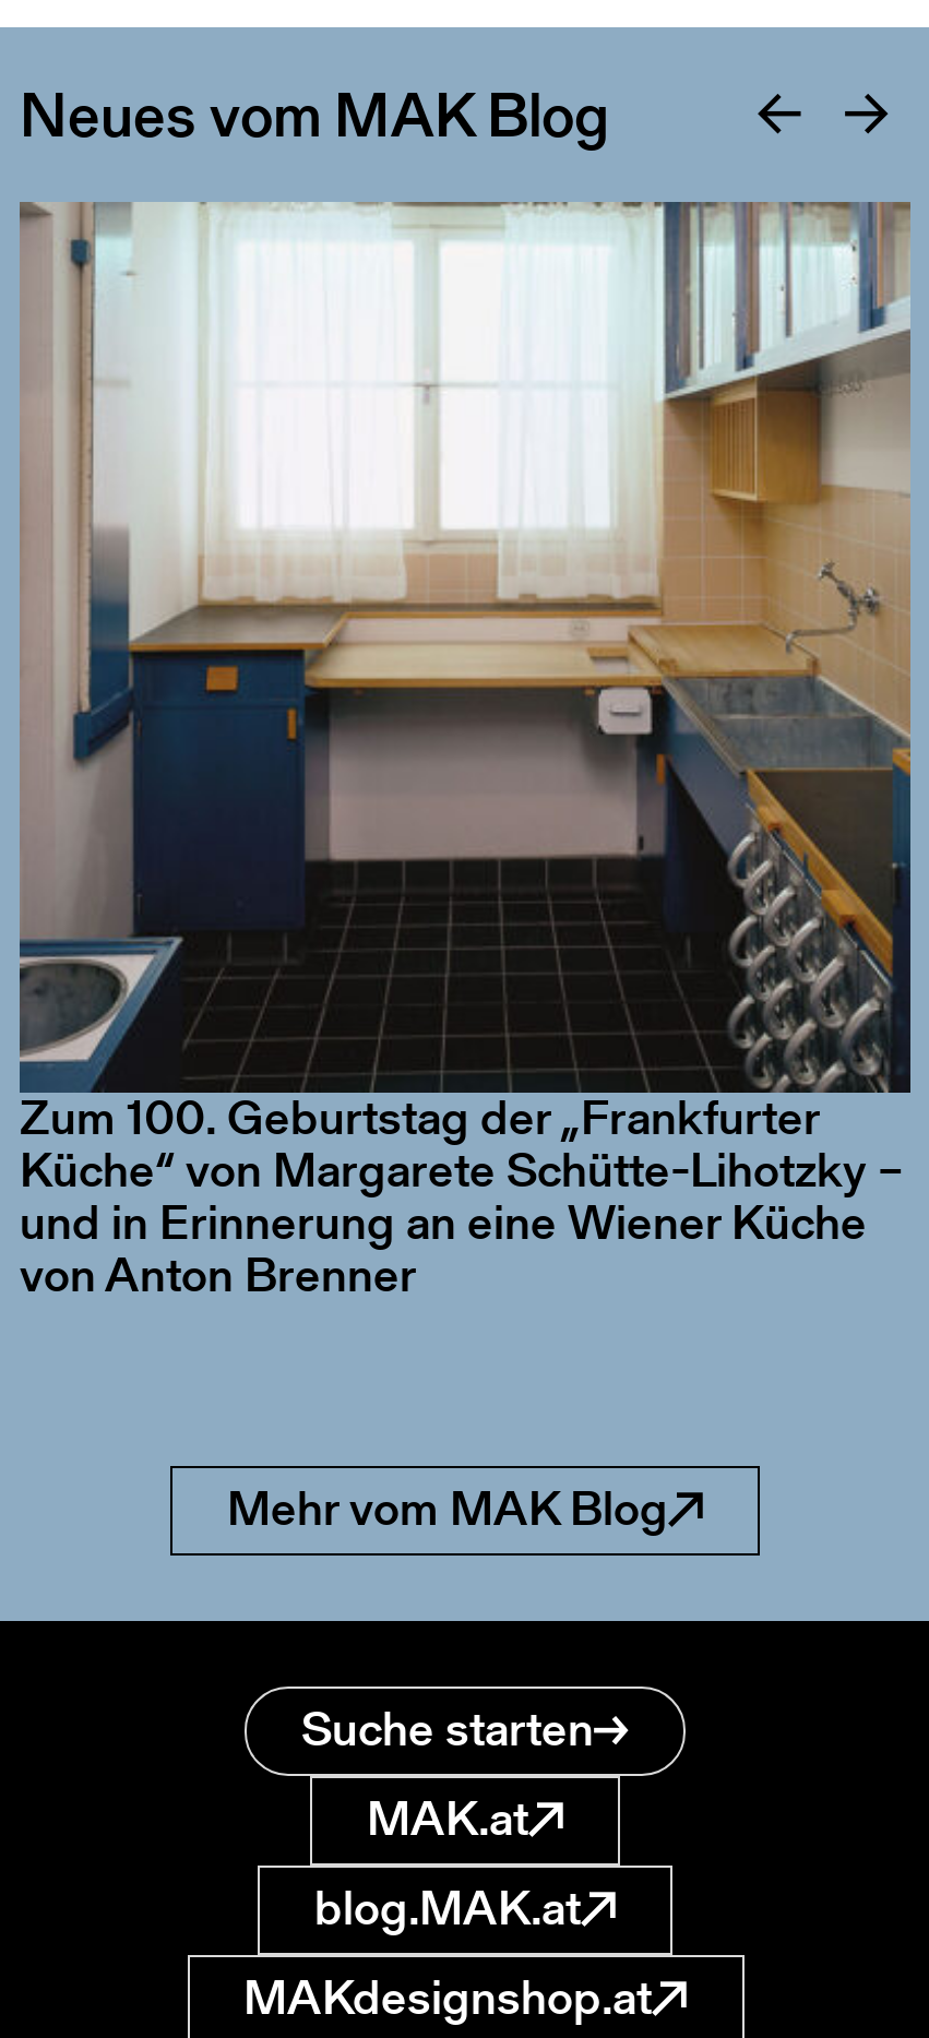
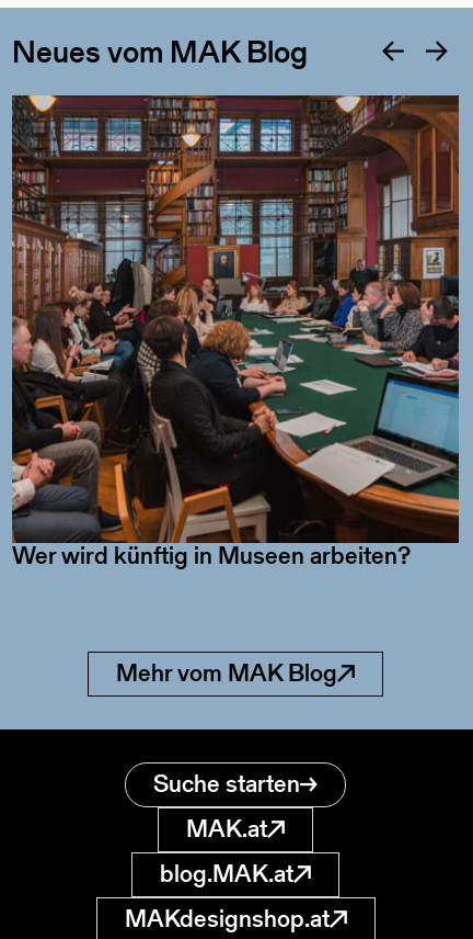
- [image]
+ [image]

- Zum 100. Geburtstag der „Frankfurter
- Küche“ von Margarete Schütte-Lihotzky –
- und in Erinnerung an eine Wiener Küche
- von Anton Brenner
+ Wer wird künftig in Museen arbeiten?
